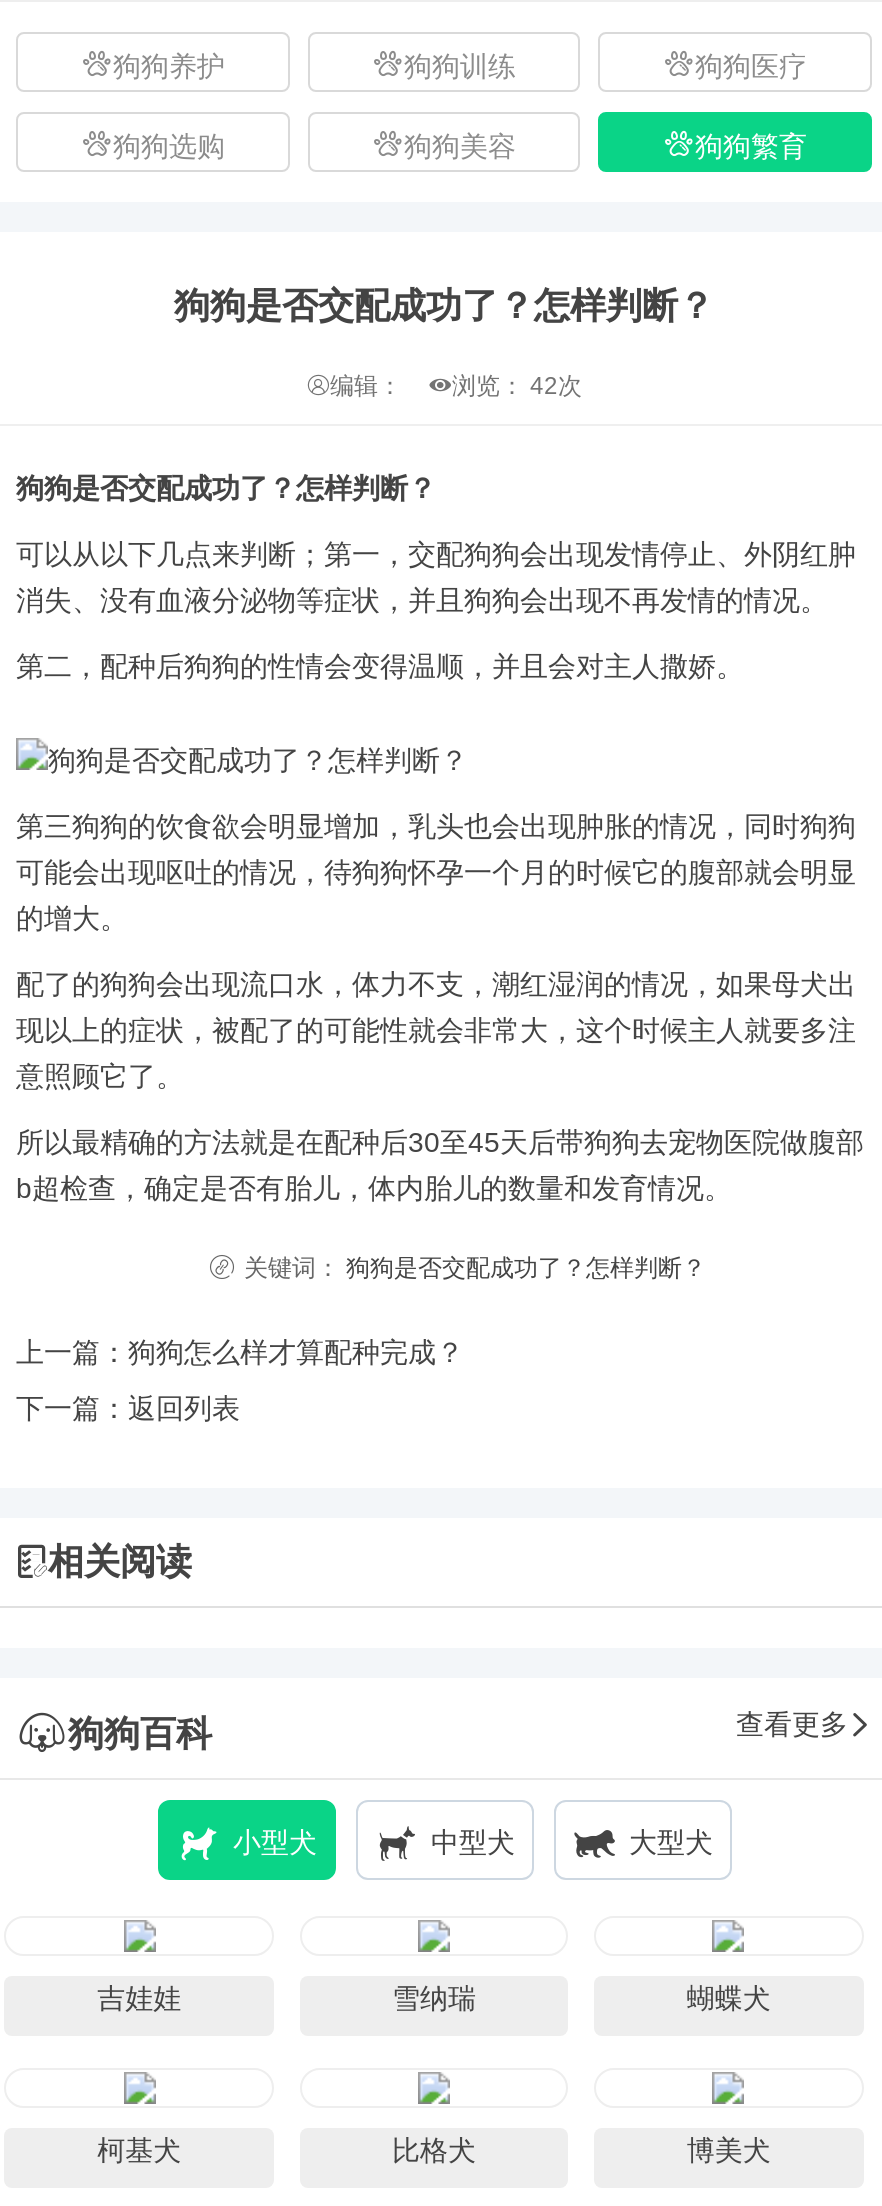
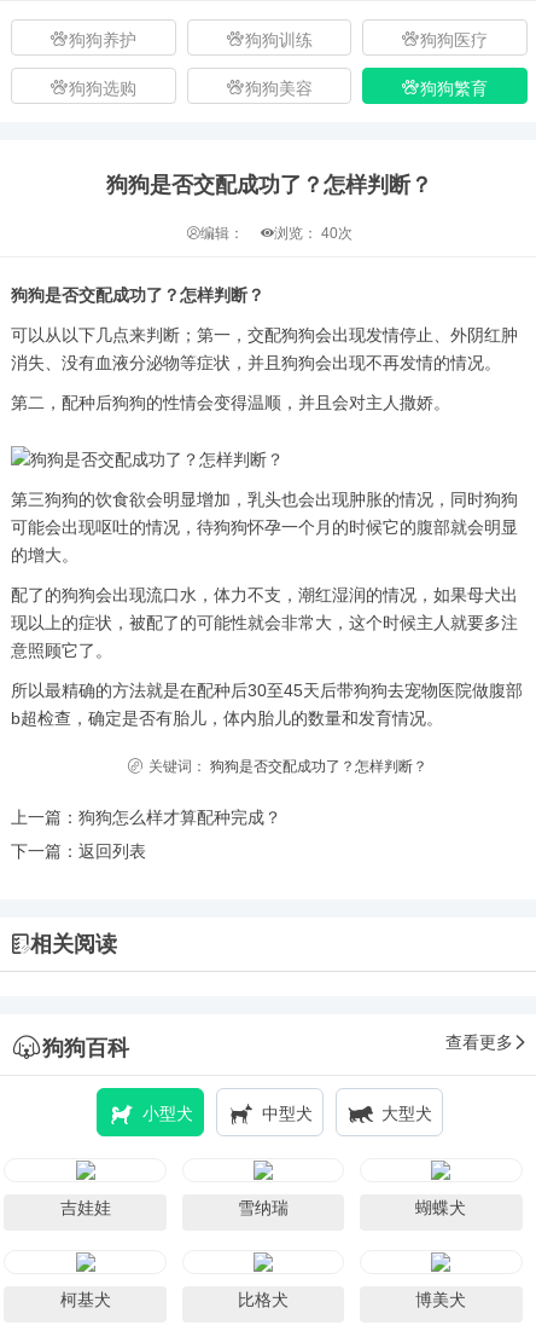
- 编辑： 浏览：42次
+ 编辑： 浏览：40次
